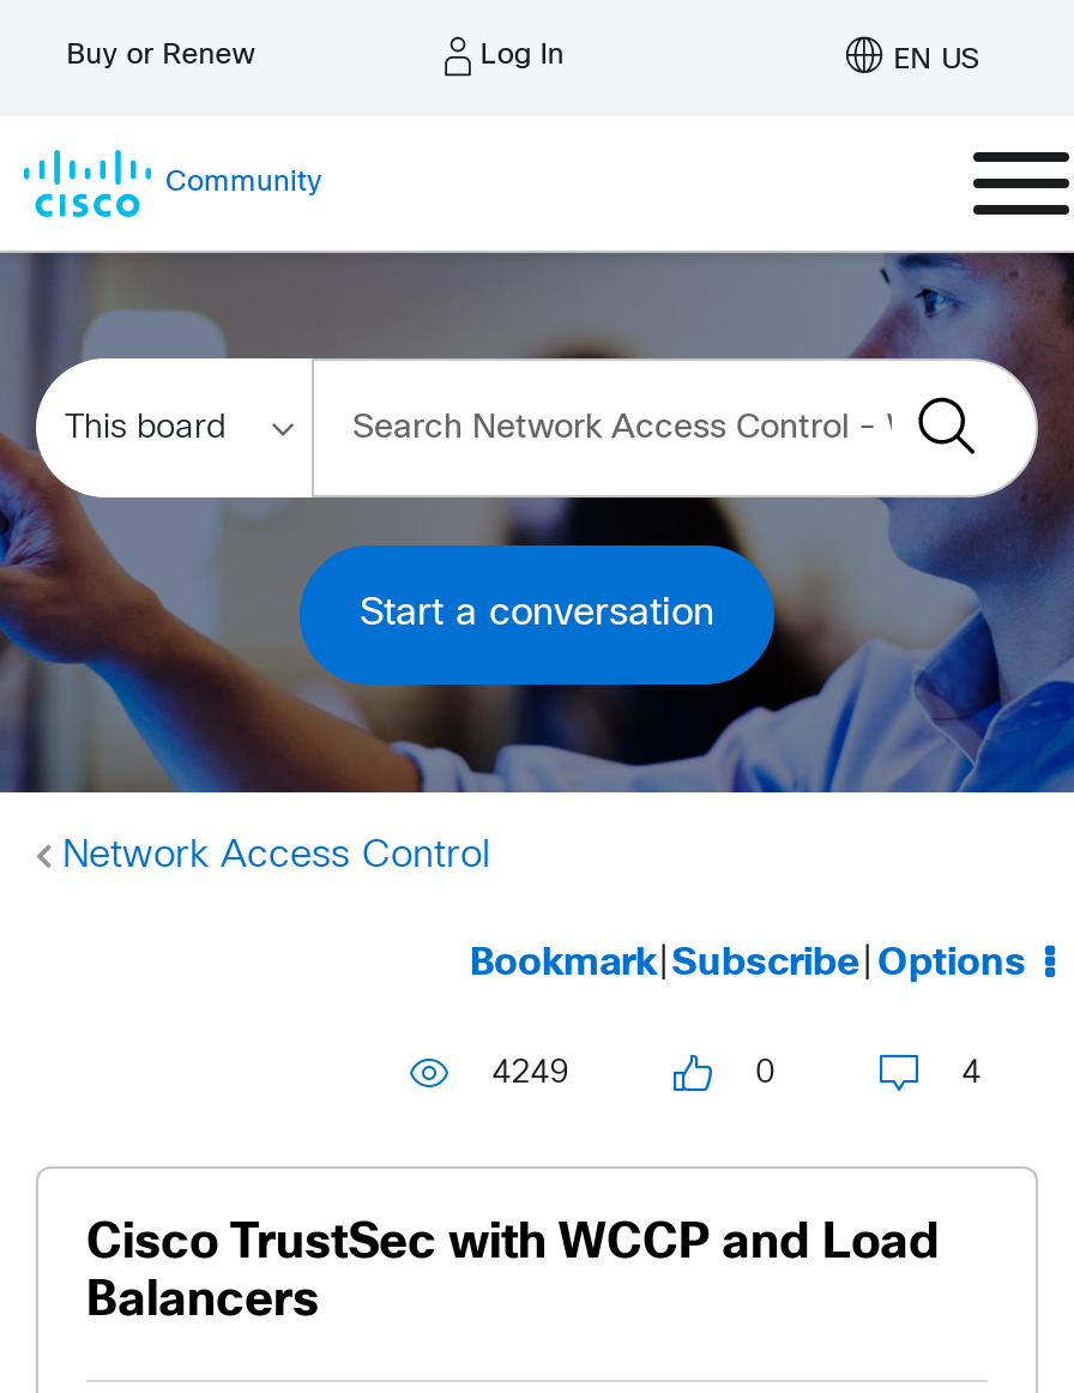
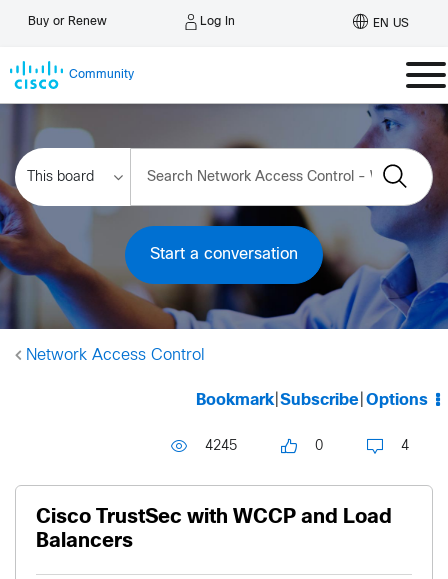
- 4249
+ 4245
